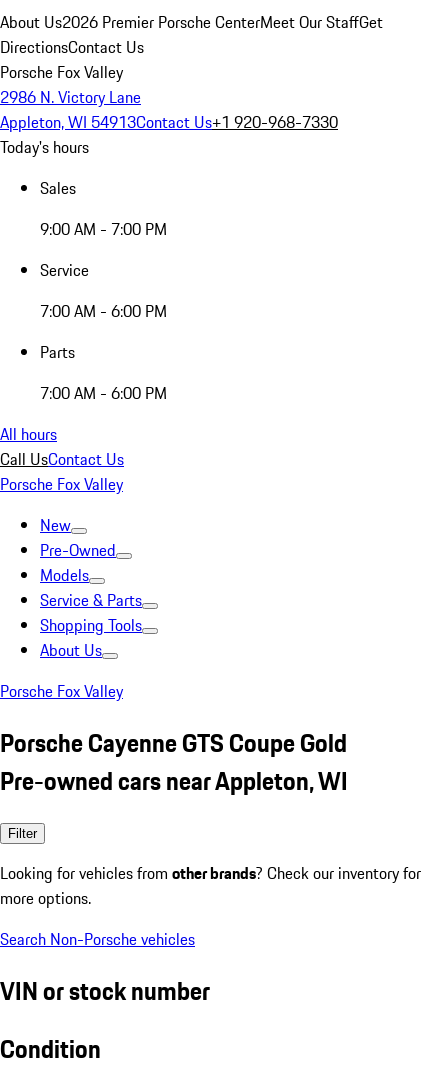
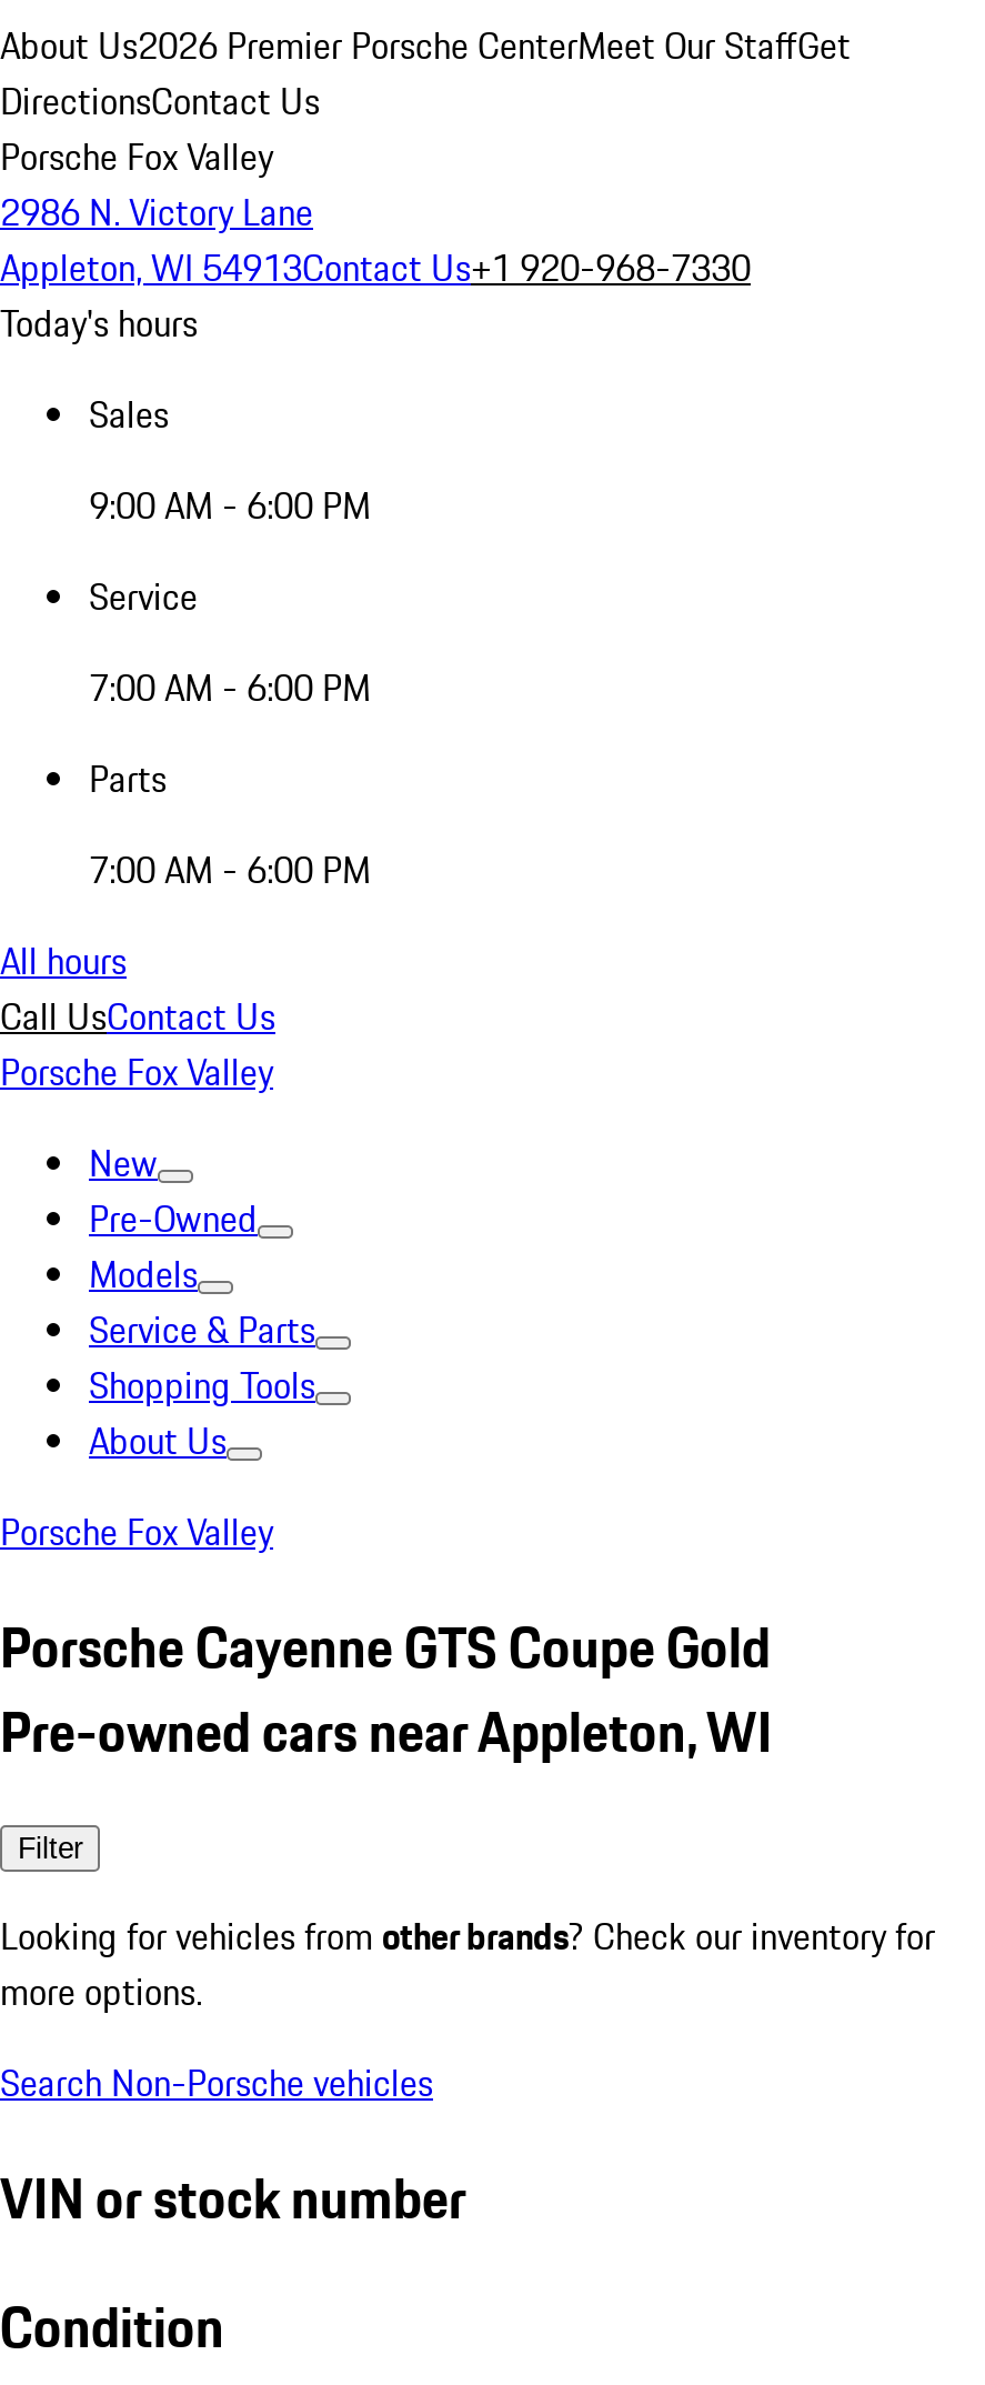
- 9:00 AM - 7:00 PM
+ 9:00 AM - 6:00 PM
